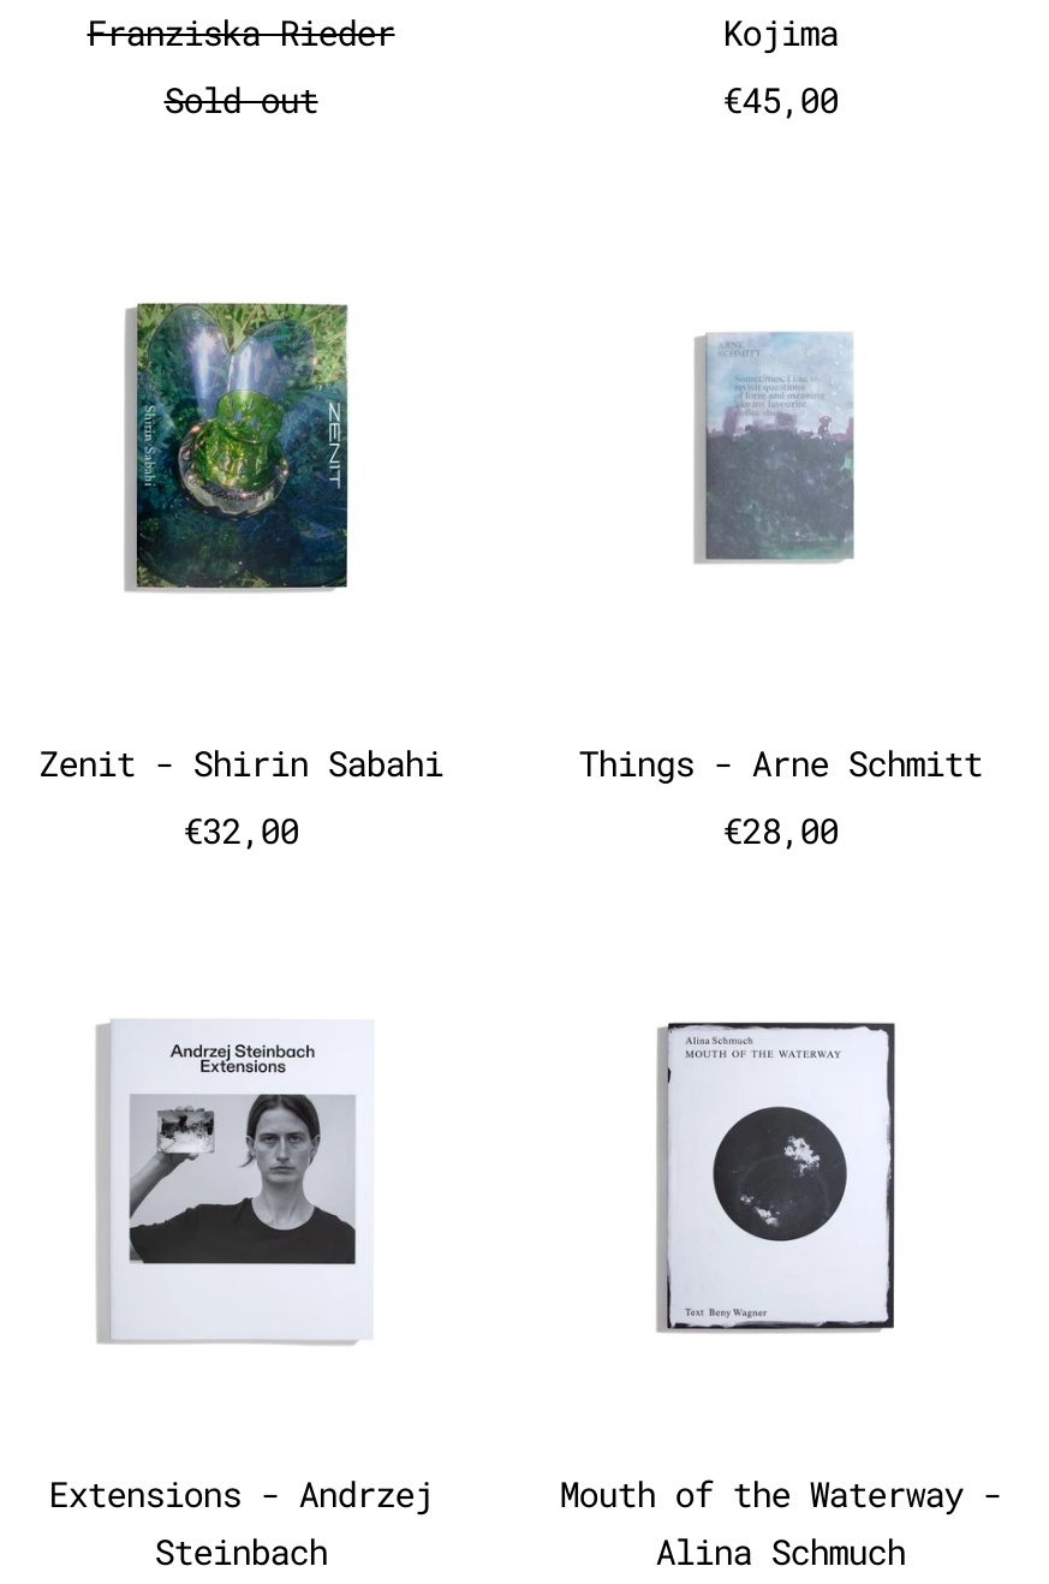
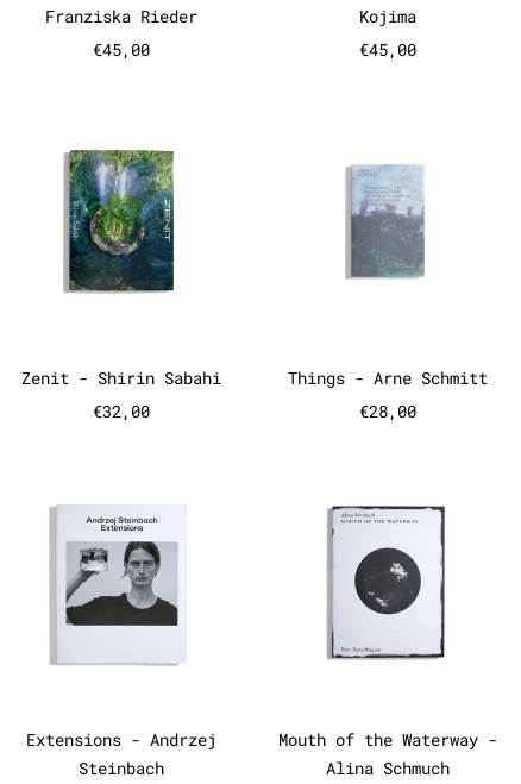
- Sold out
+ €45,00
